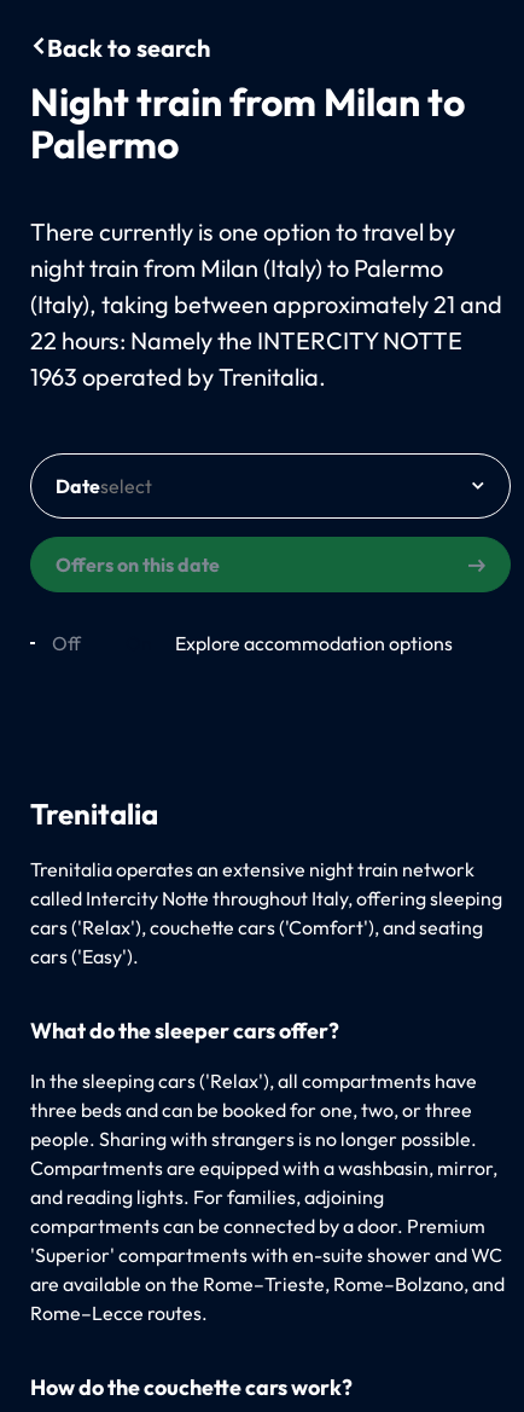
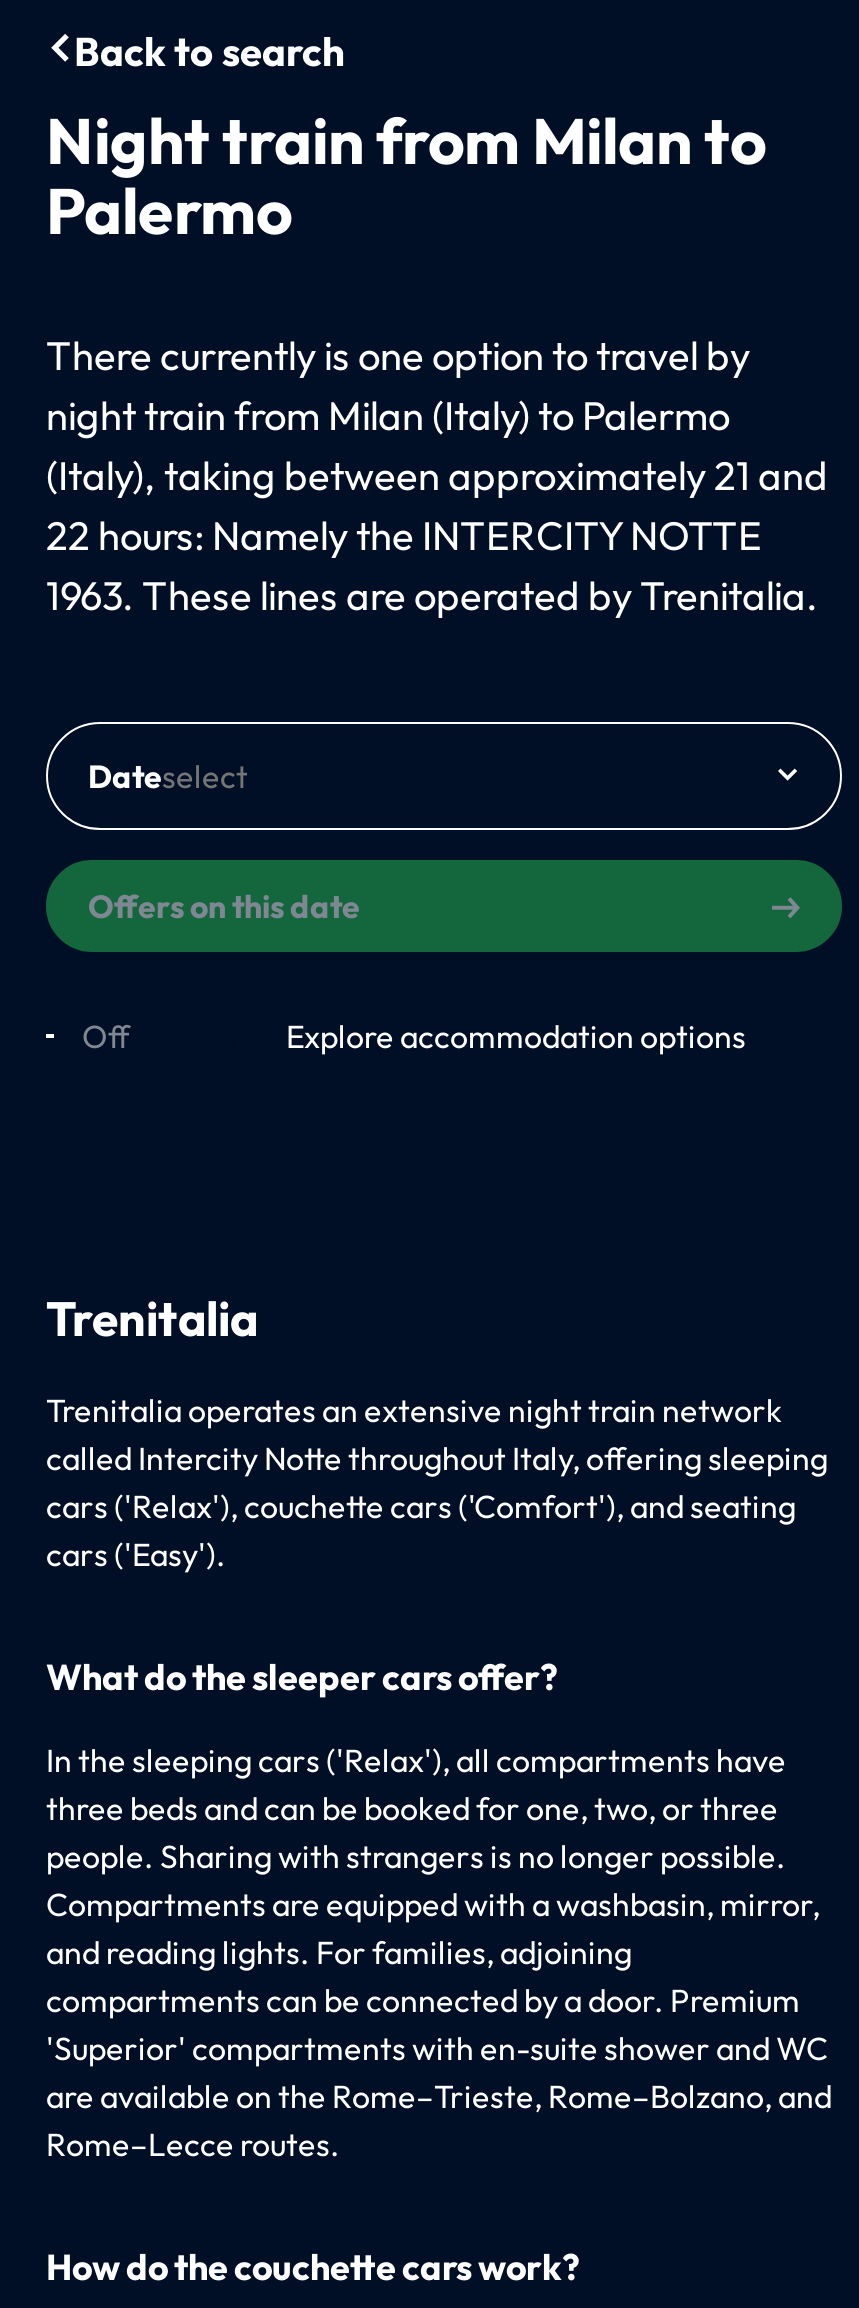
- 1963 operated by Trenitalia.
+ 1963. These lines are operated by Trenitalia.
